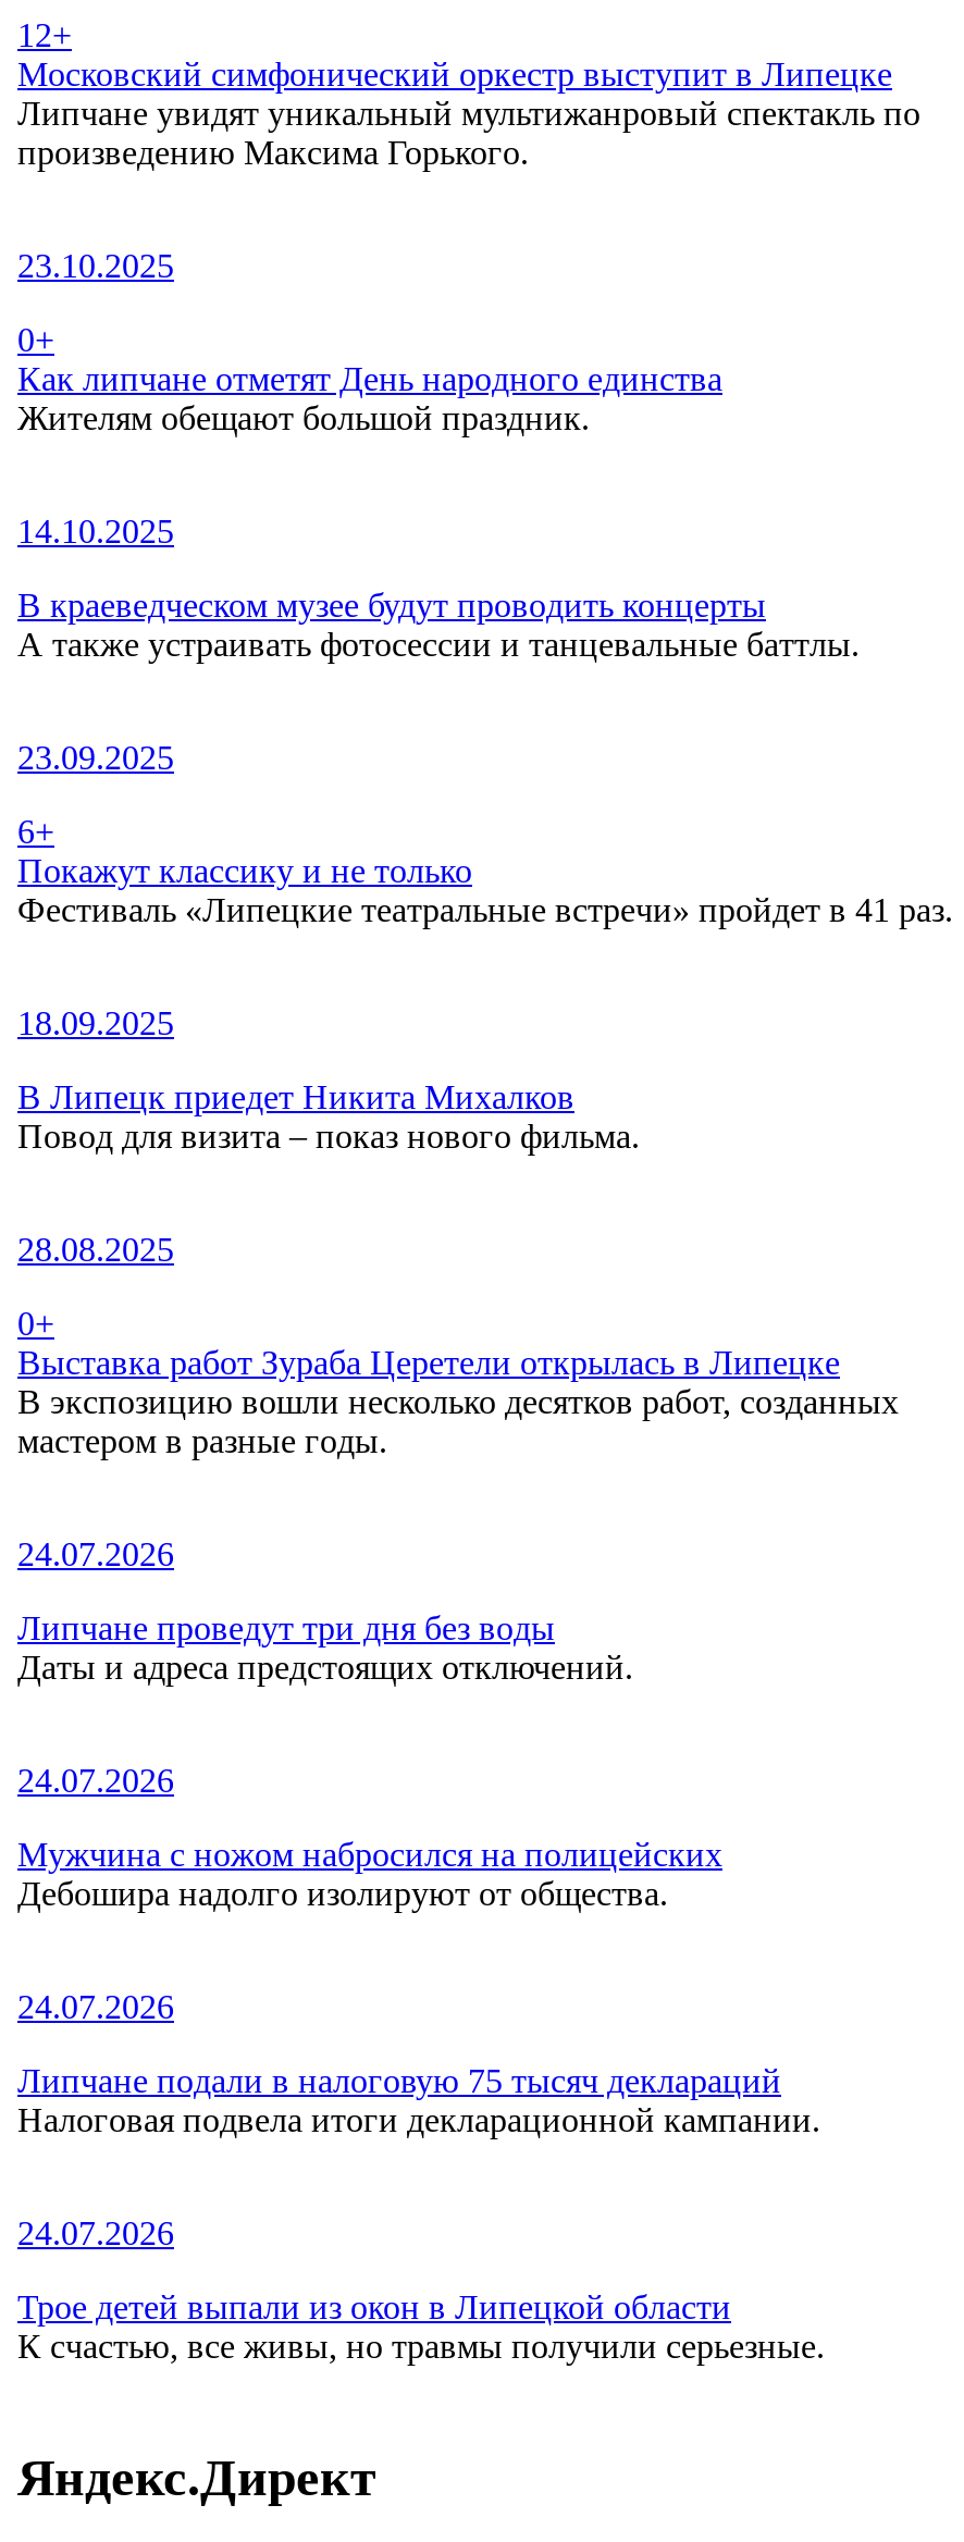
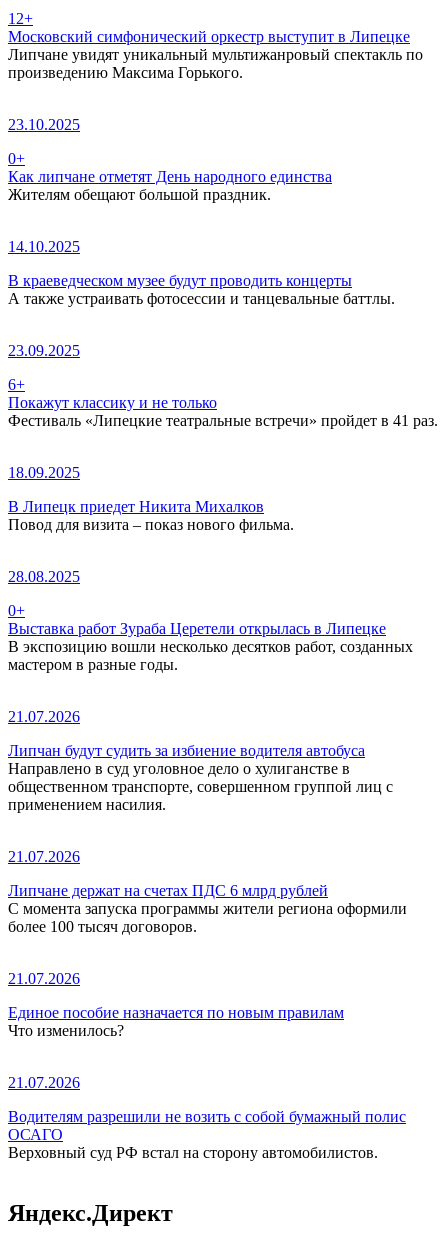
- 24.07.2026
+ 21.07.2026

- Липчане проведут три дня без воды
- Даты и адреса предстоящих отключений.
+ Липчан будут судить за избиение водителя автобуса
+ Направлено в суд уголовное дело о хулиганстве в
+ общественном транспорте, совершенном группой лиц с
+ применением насилия.

- 24.07.2026
+ 21.07.2026

- Мужчина с ножом набросился на полицейских
- Дебошира надолго изолируют от общества.
+ Липчане держат на счетах ПДС 6 млрд рублей
+ С момента запуска программы жители региона оформили
+ более 100 тысяч договоров.

- 24.07.2026
+ 21.07.2026

- Липчане подали в налоговую 75 тысяч деклараций
- Налоговая подвела итоги декларационной кампании.
+ Единое пособие назначается по новым правилам
+ Что изменилось?

- 24.07.2026
+ 21.07.2026

- Трое детей выпали из окон в Липецкой области
- К счастью, все живы, но травмы получили серьезные.
+ Водителям разрешили не возить с собой бумажный полис
+ ОСАГО
+ Верховный суд РФ встал на сторону автомобилистов.
